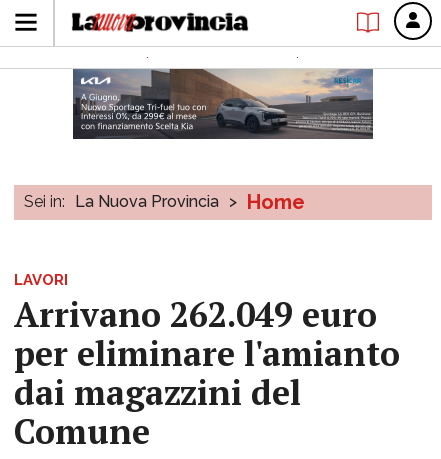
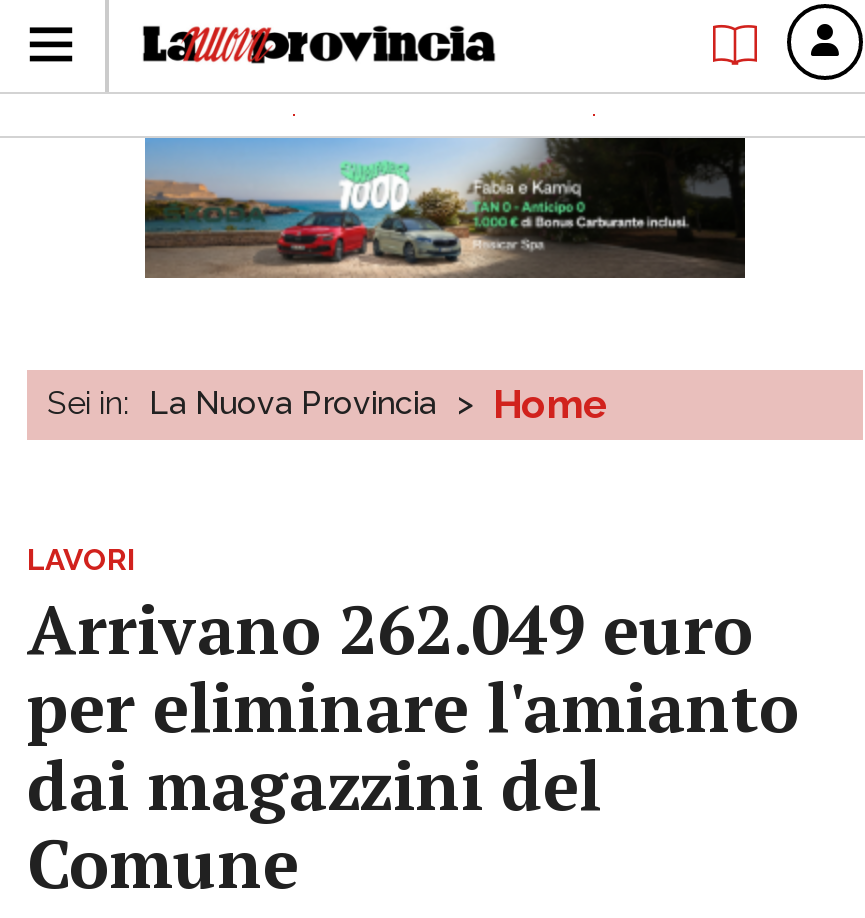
- [image]
+ [image]
